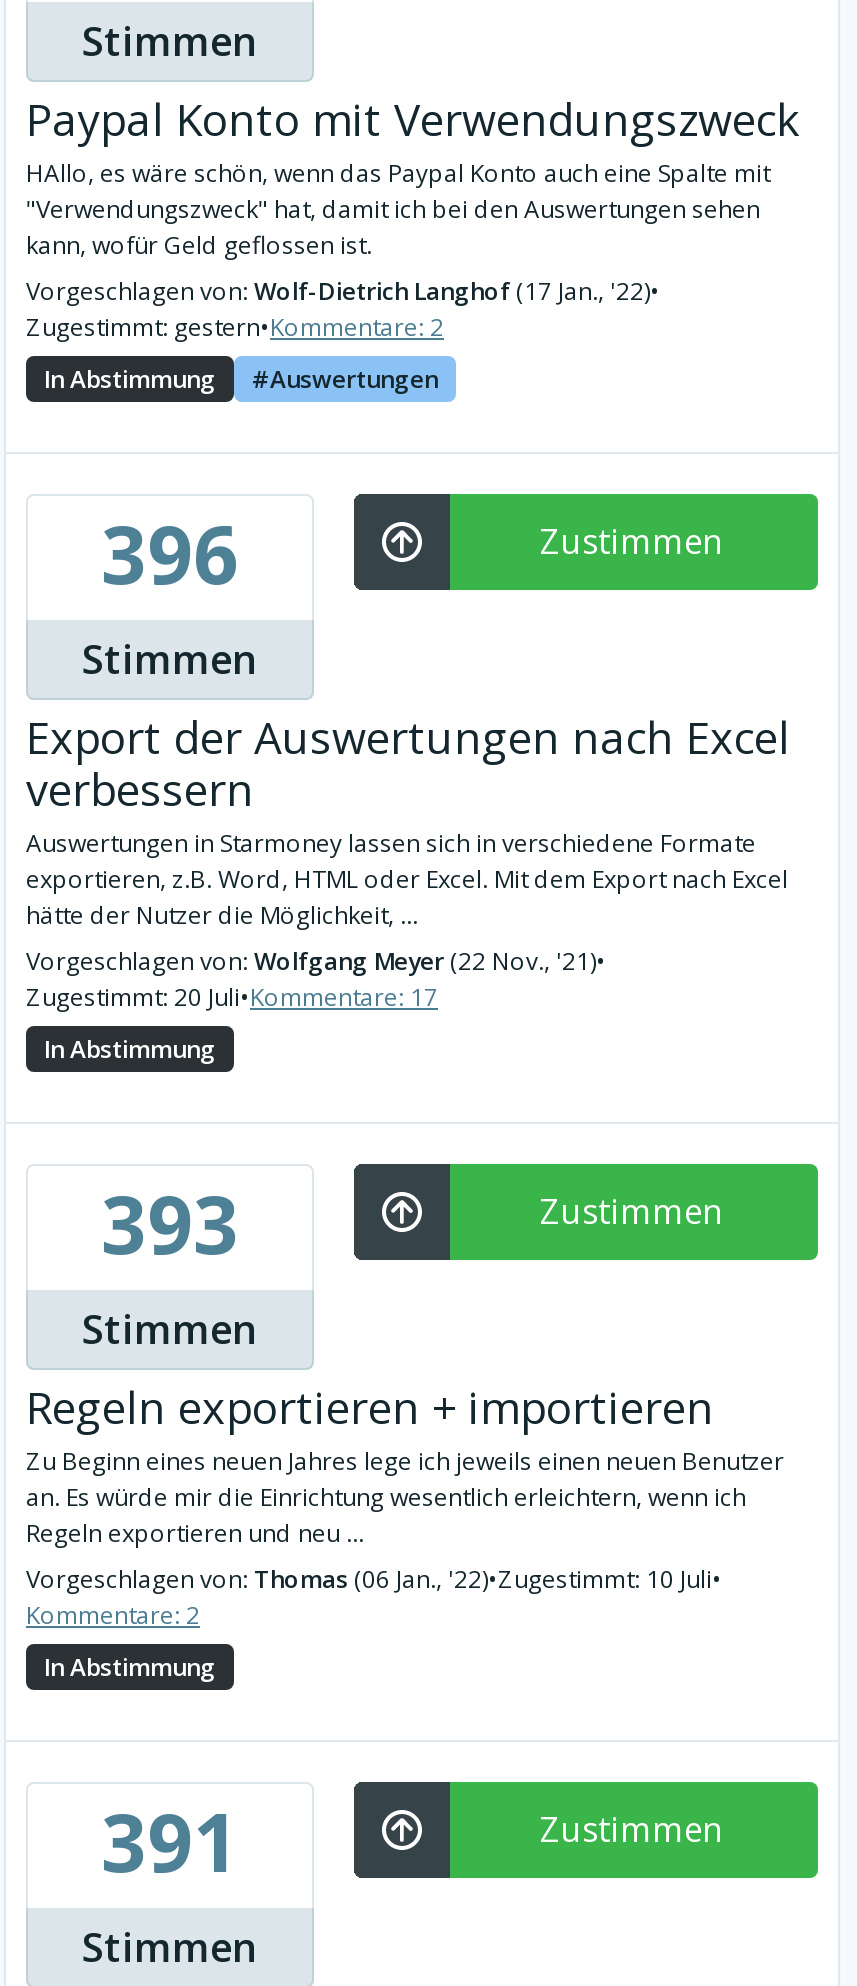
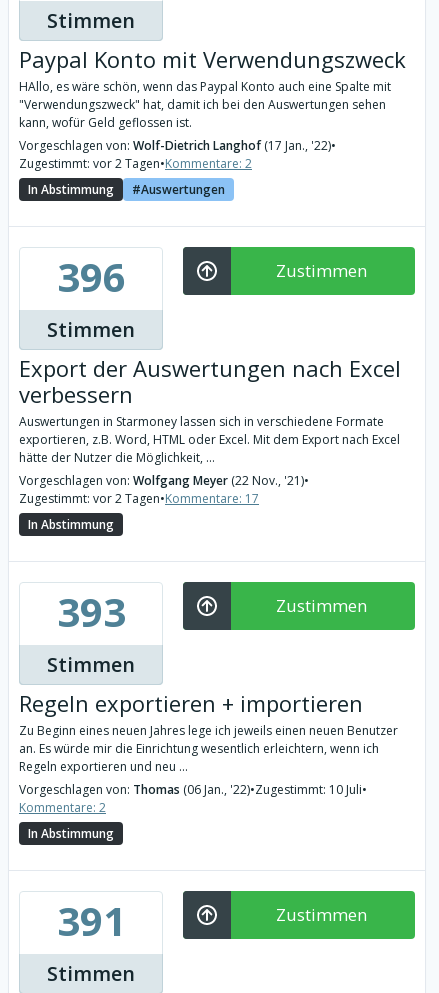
- Zugestimmt: gestern•Kommentare: 2
+ Zugestimmt: vor 2 Tagen•Kommentare: 2

- Zugestimmt: 20 Juli•Kommentare: 17
+ Zugestimmt: vor 2 Tagen•Kommentare: 17
